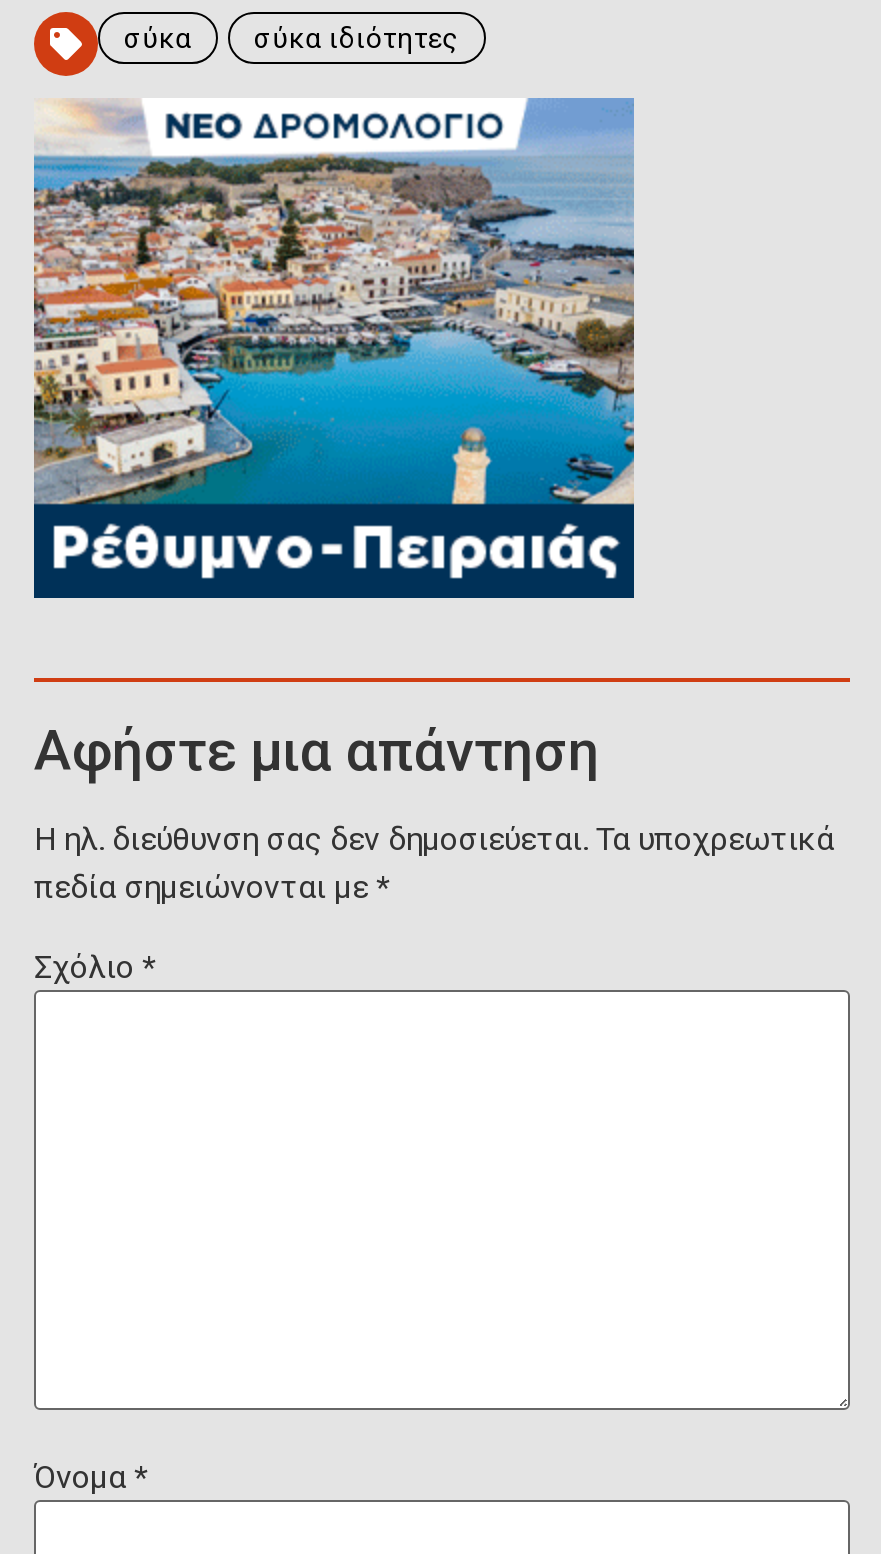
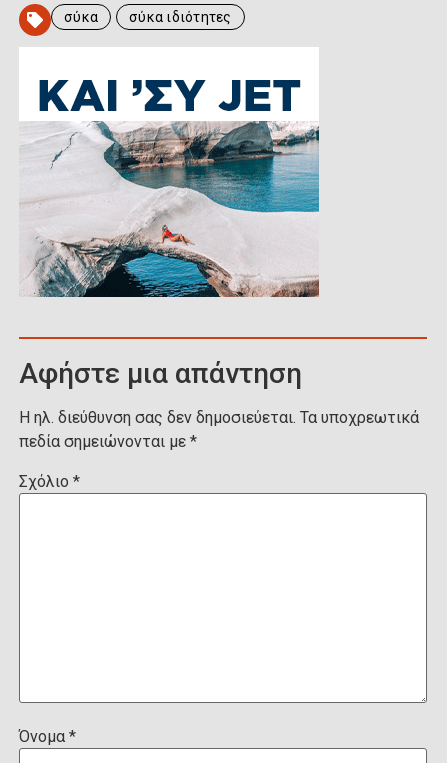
- [image]
+ [image]
